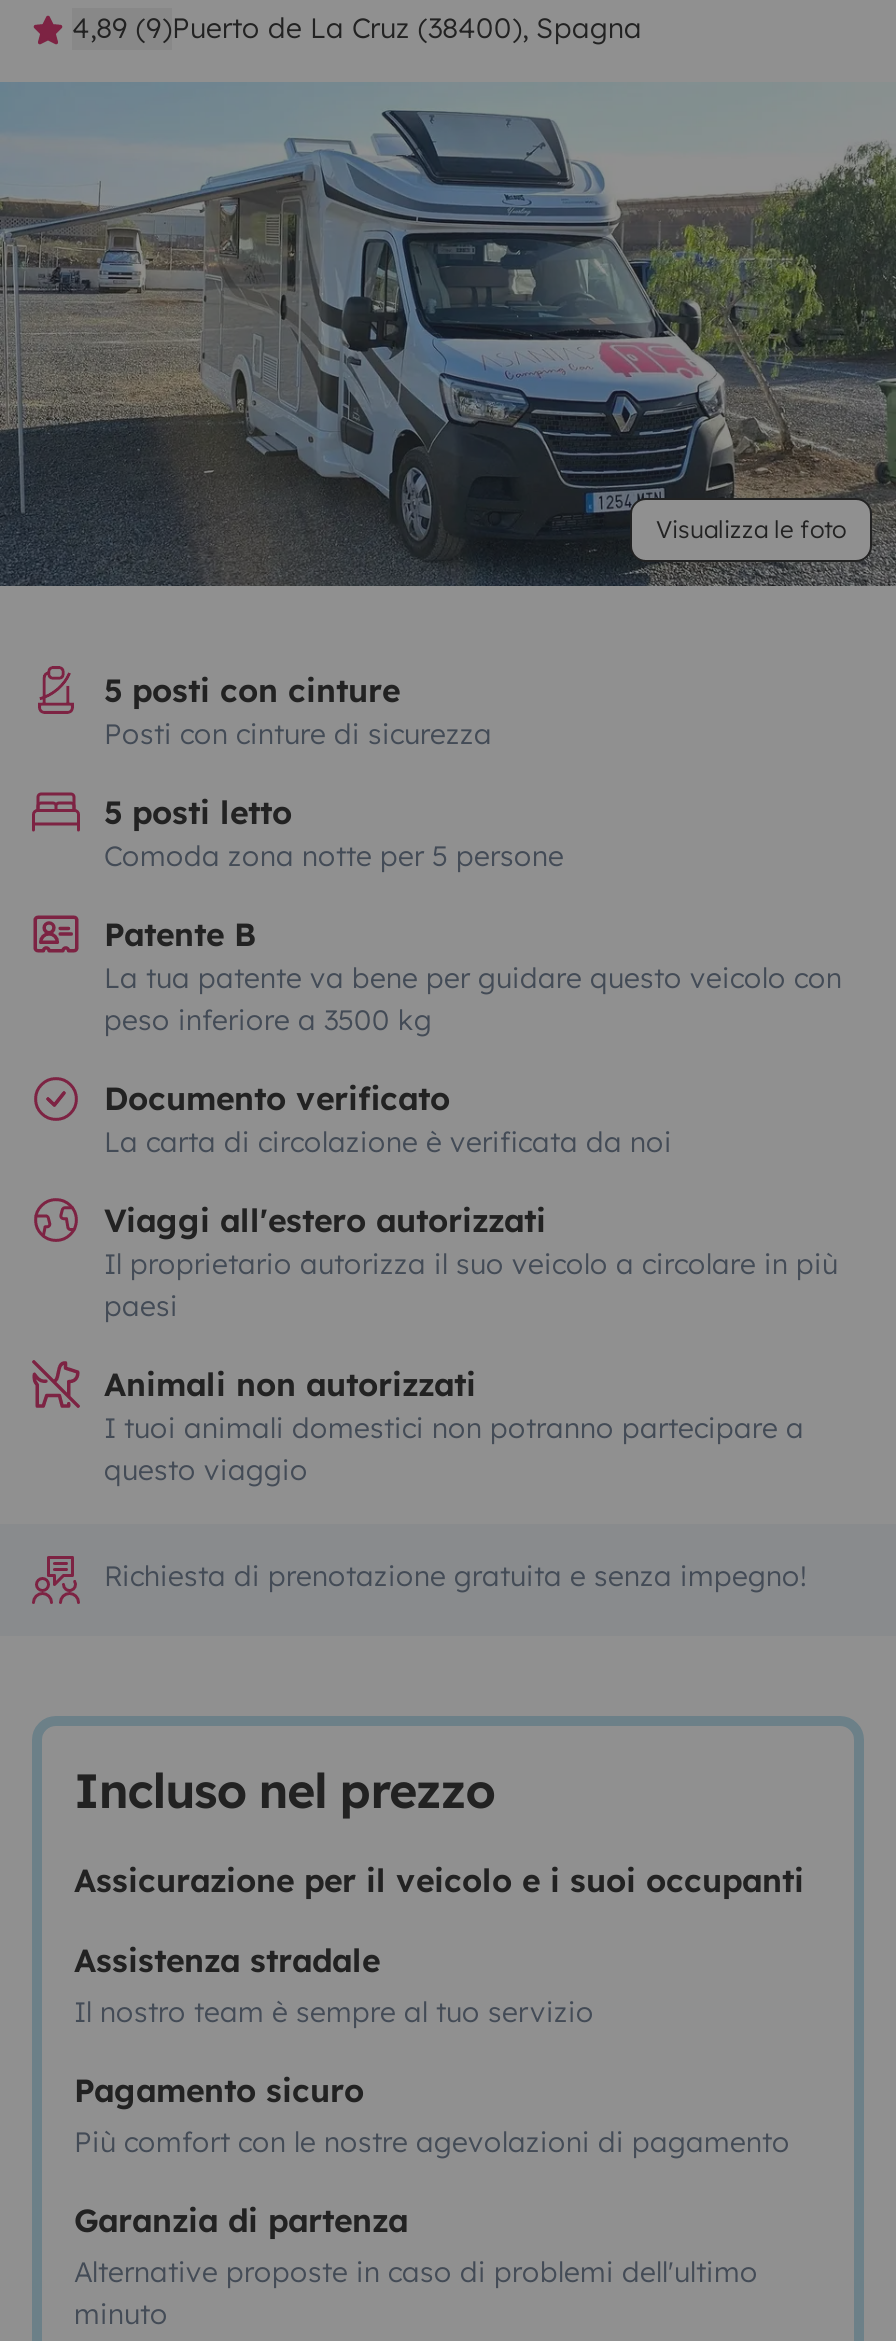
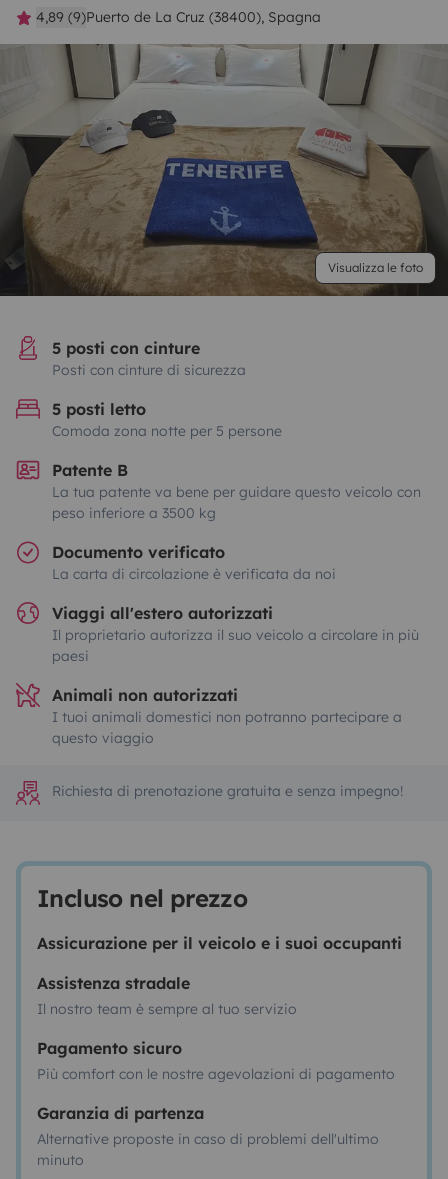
- [image]
+ [image]
